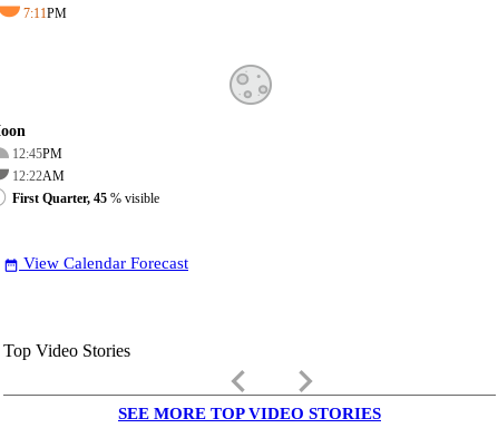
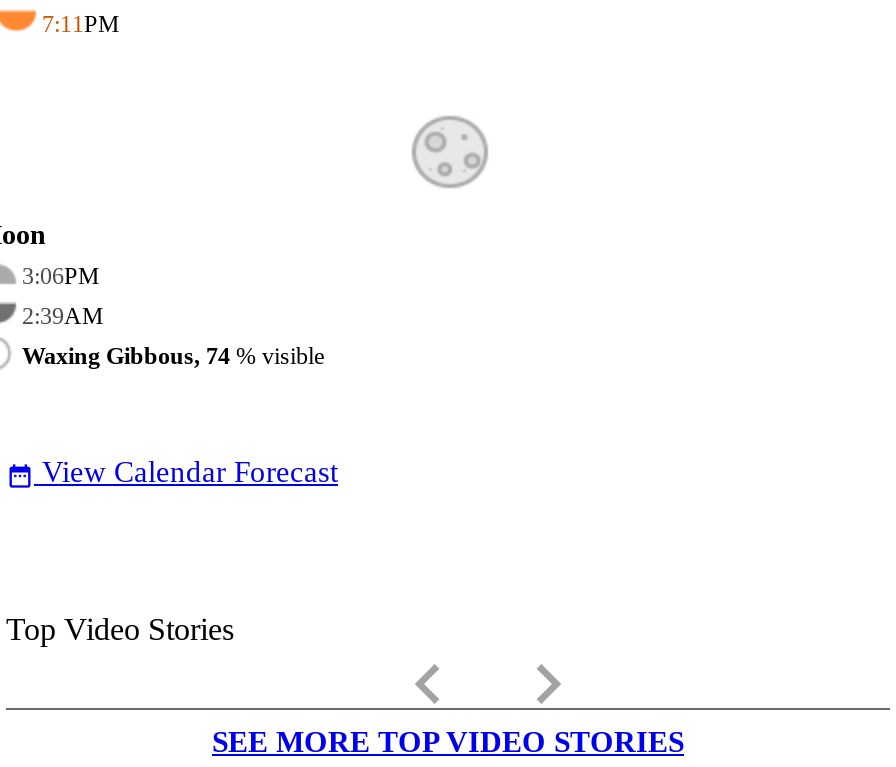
- 12:45PM
+ 3:06PM

- 12:22AM
+ 2:39AM

- First Quarter, 45% visible
+ Waxing Gibbous, 74% visible
